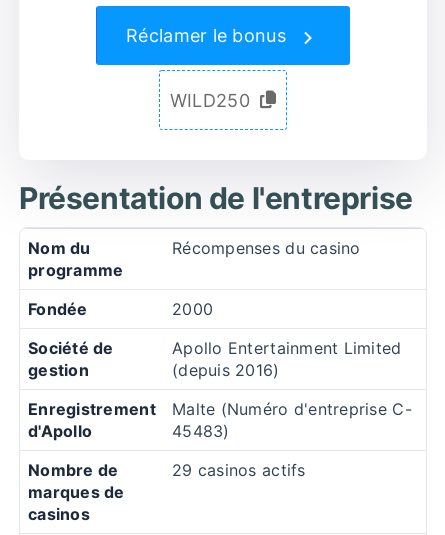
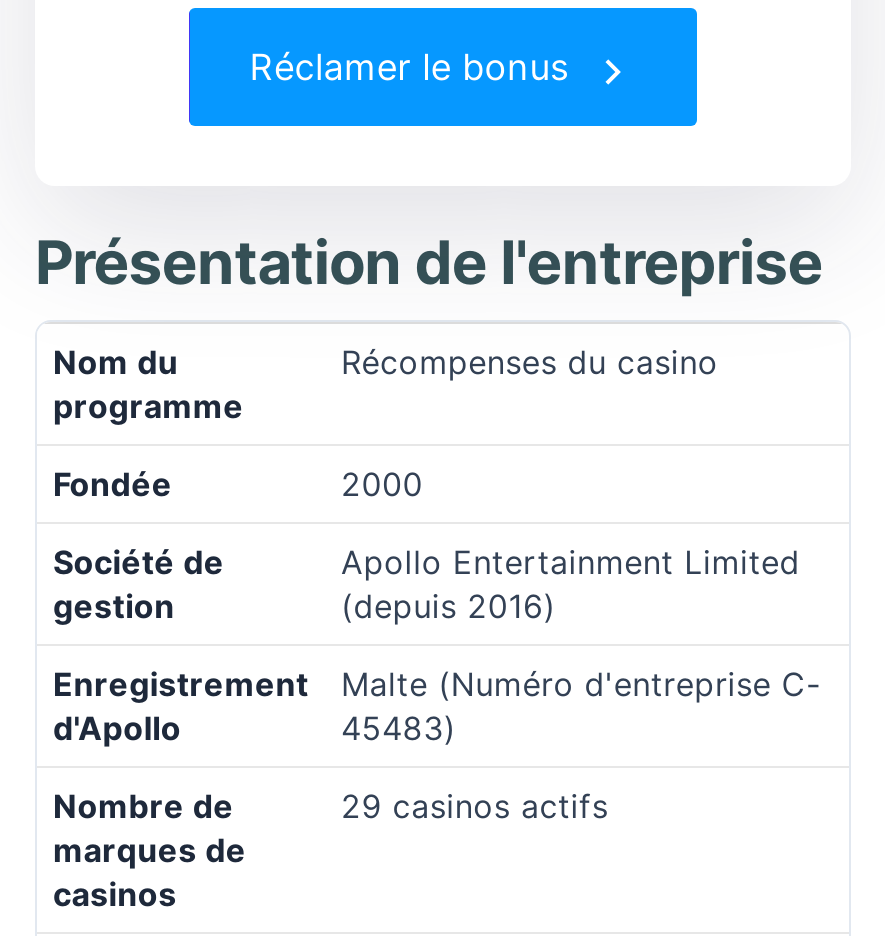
- WILD250
